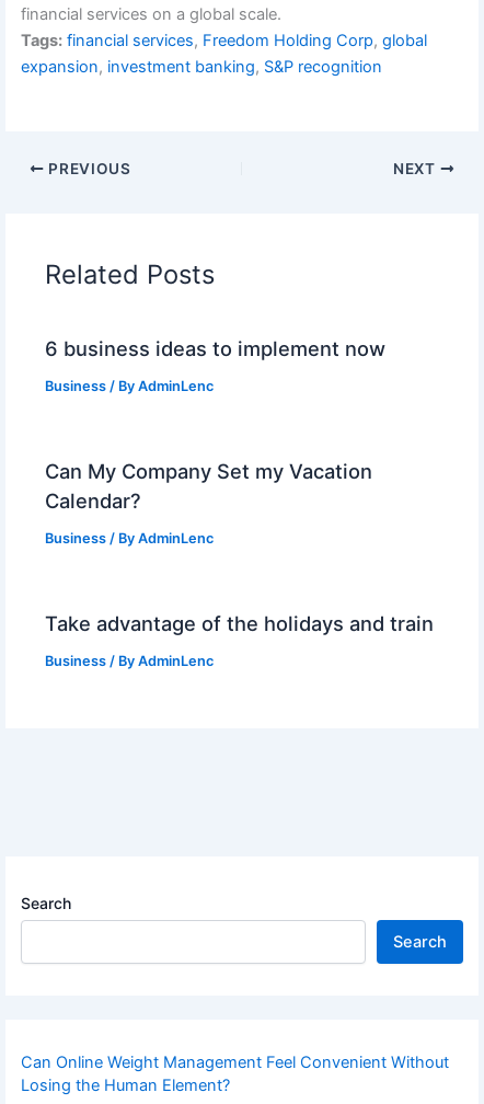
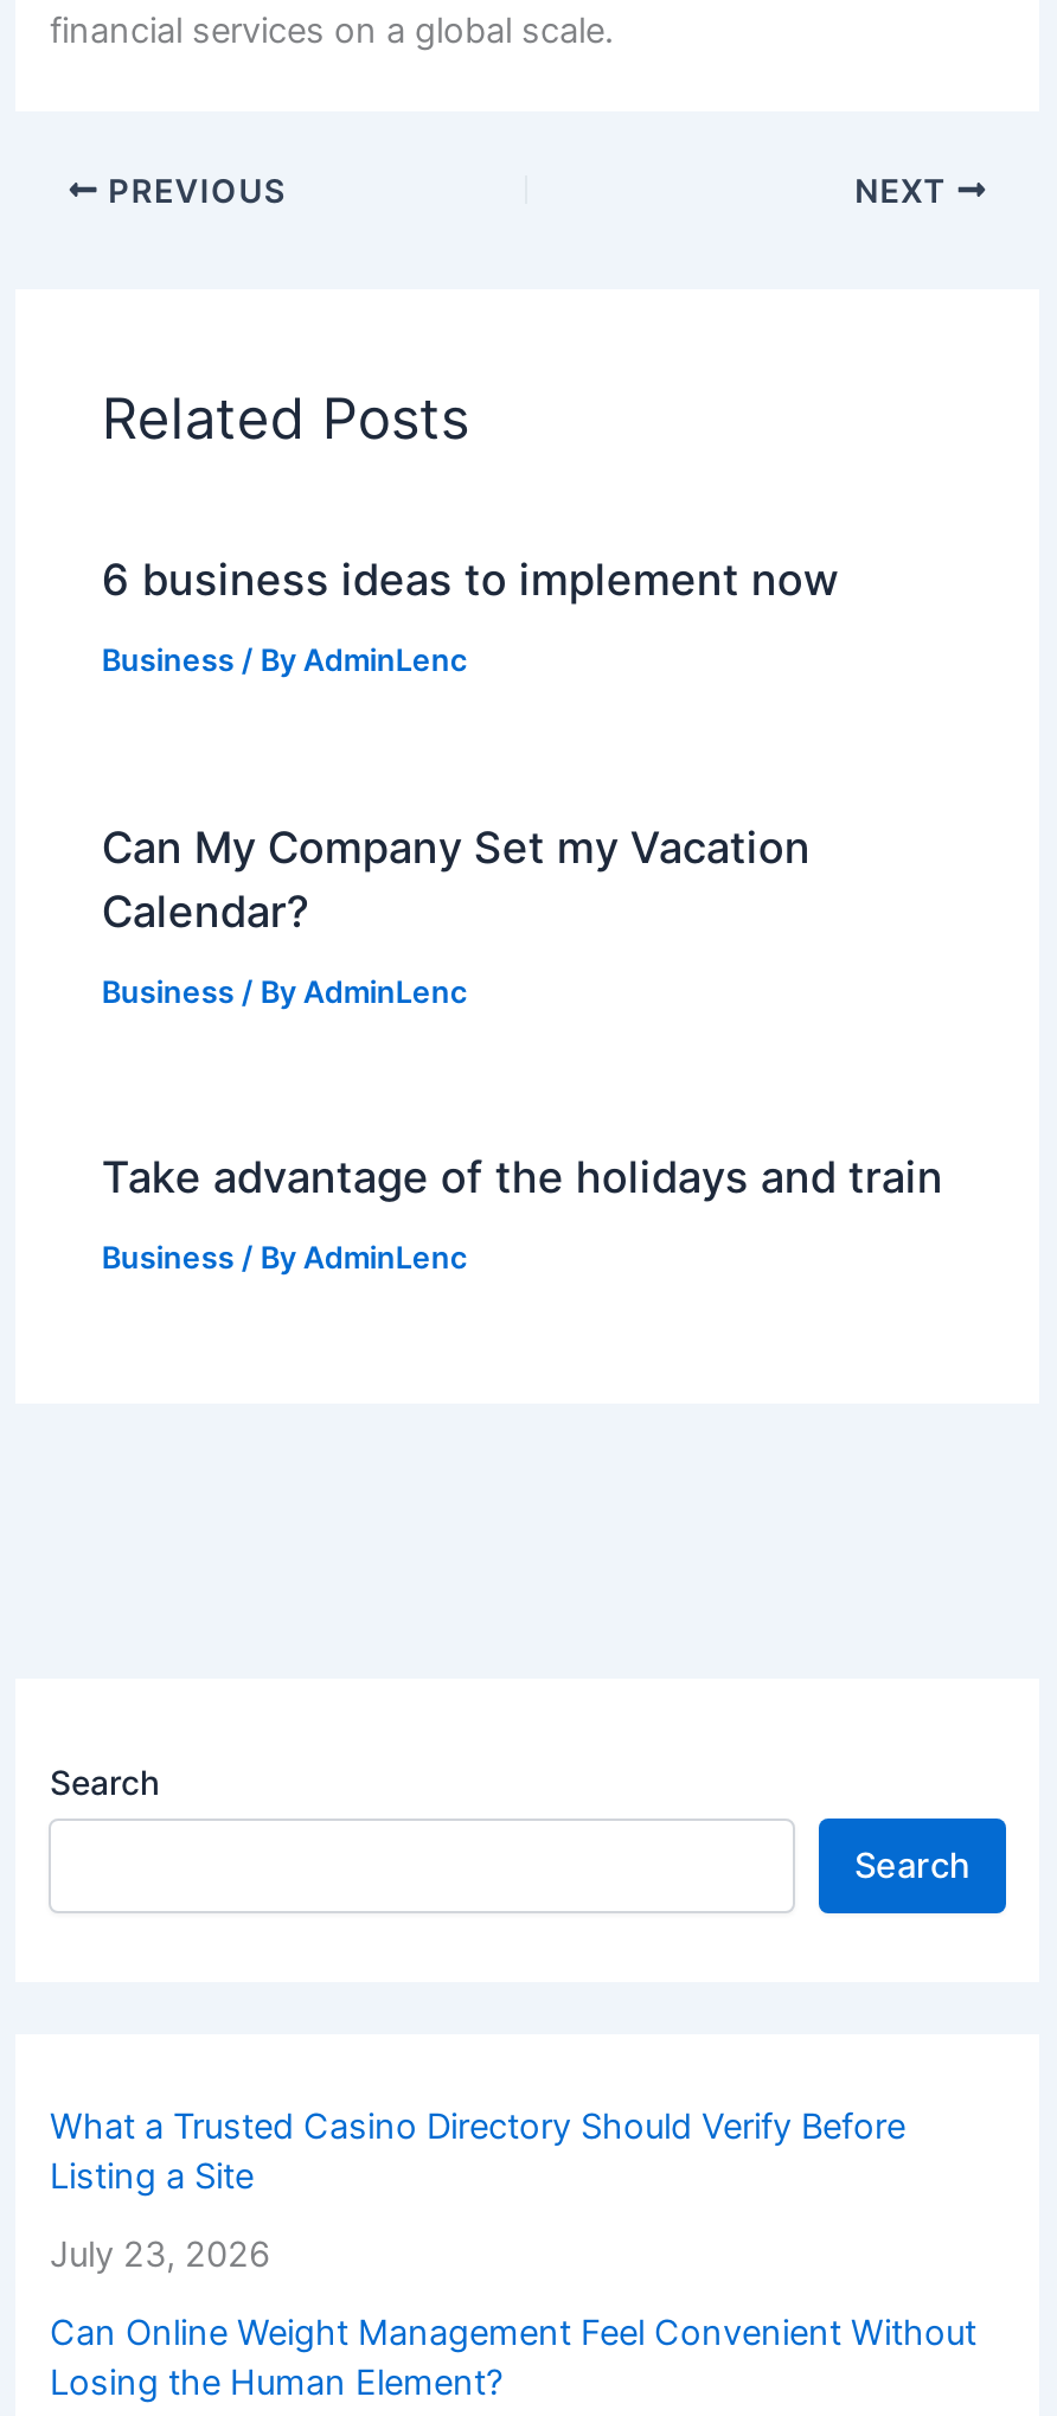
- Tags: financial services, Freedom Holding Corp, global
- expansion, investment banking, S&P recognition

moved up: PREVIOUS | NEXT | Related Posts | ... | Search | Search

+ What a Trusted Casino Directory Should Verify Before
+ Listing a Site
+ July 23, 2026
